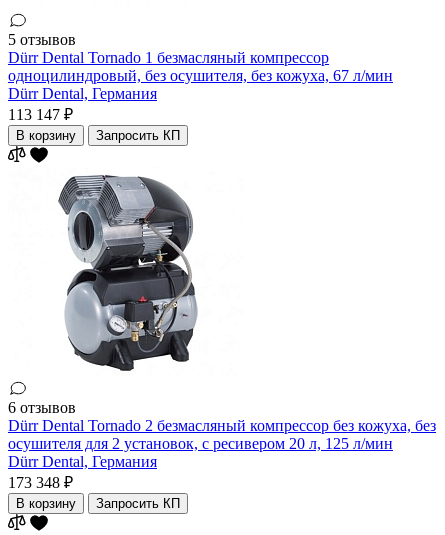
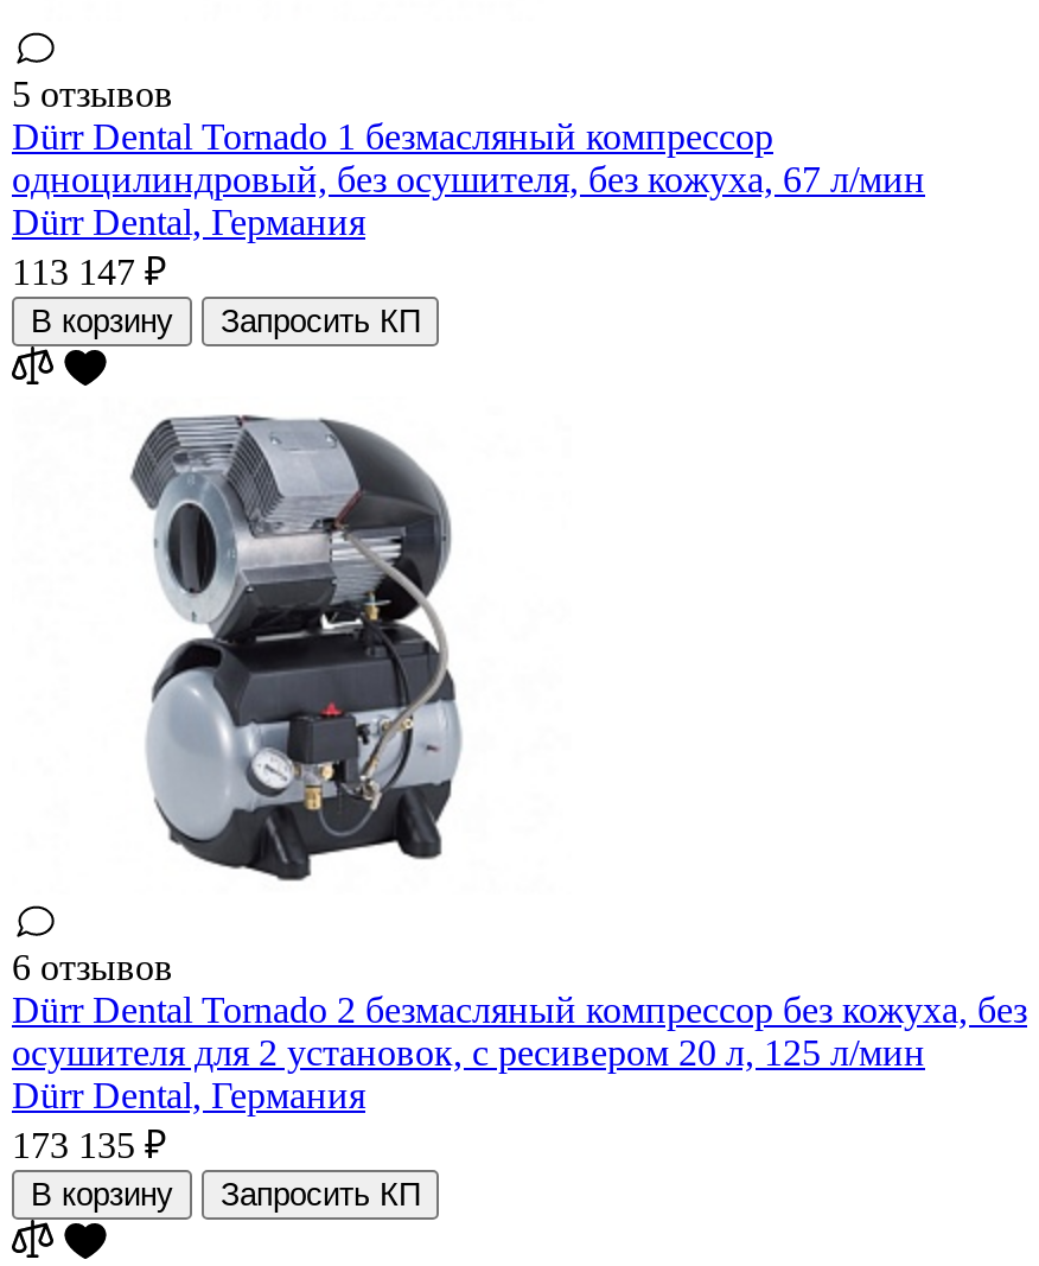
- 173 348 ₽
+ 173 135 ₽
